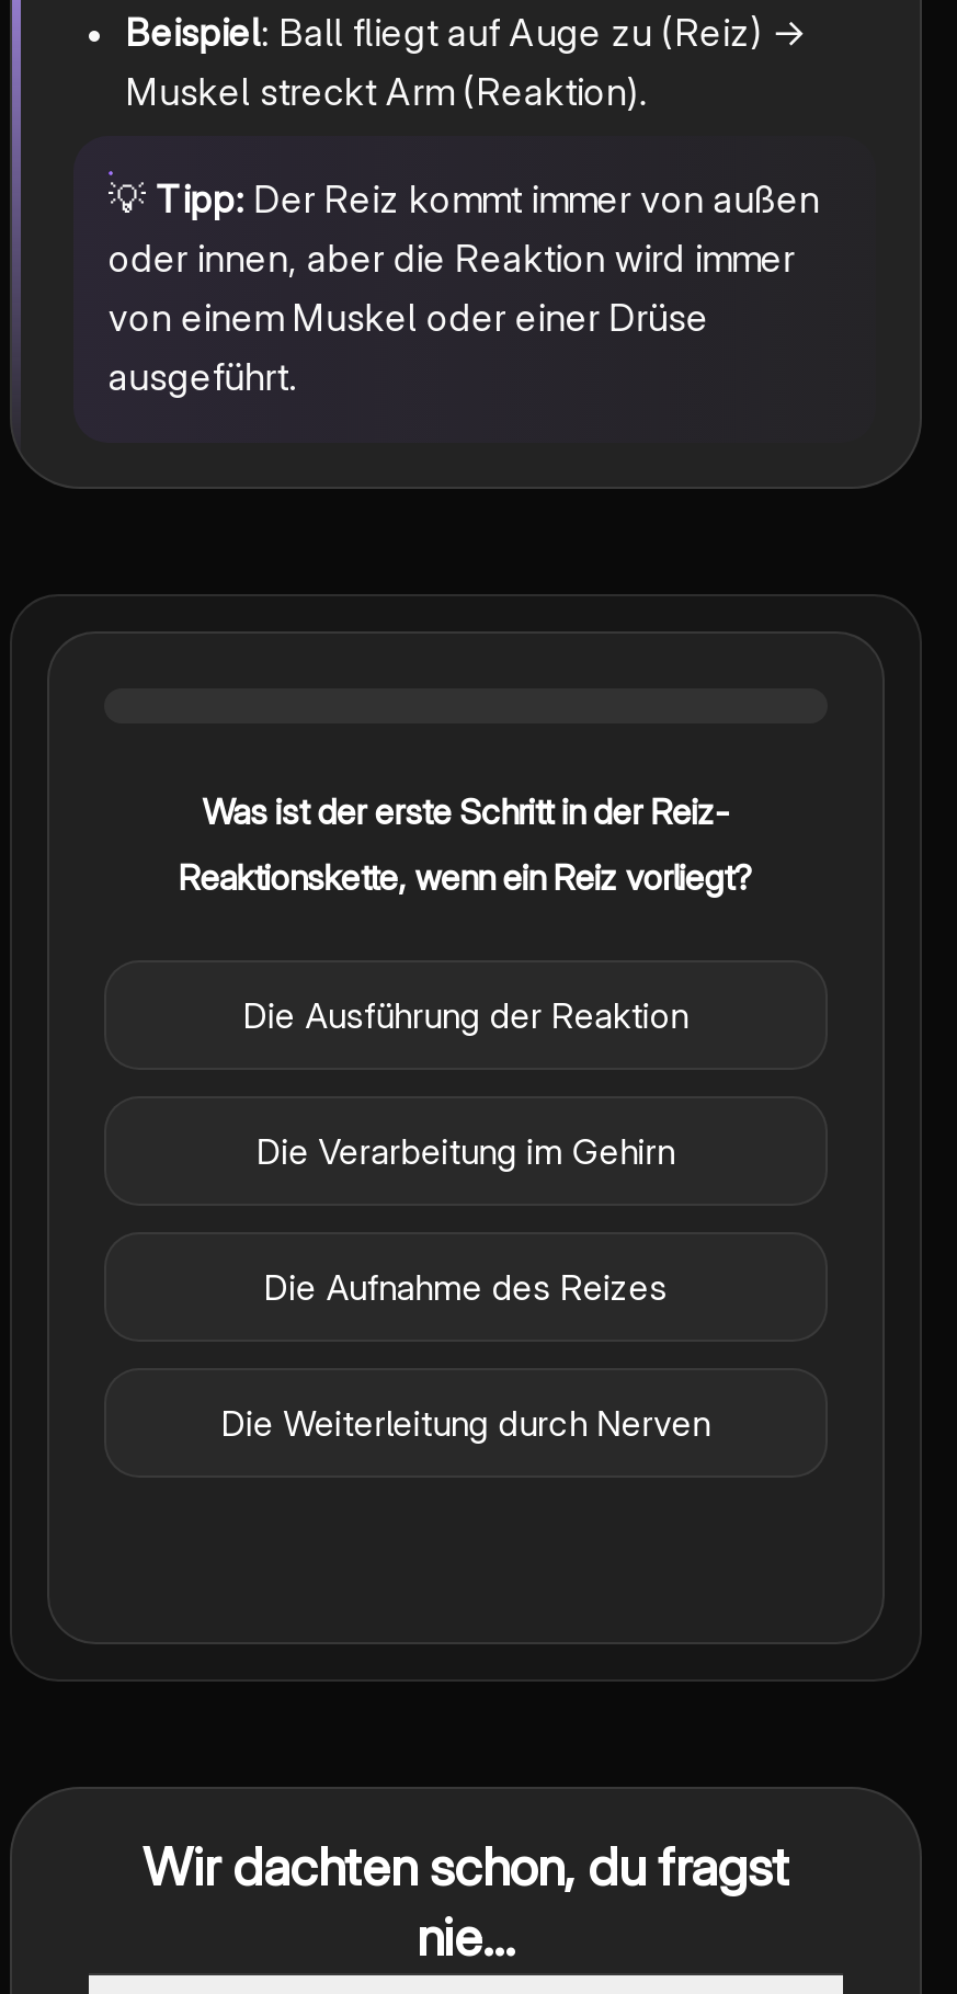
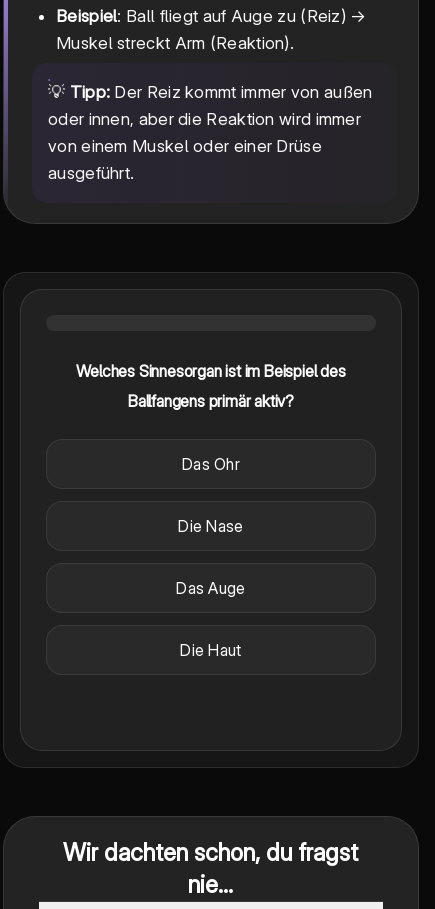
- Was ist der erste Schritt in der Reiz-
+ Welches Sinnesorgan ist im Beispiel des

- Reaktionskette, wenn ein Reiz vorliegt?
+ Ballfangens primär aktiv?

- Die Ausführung der Reaktion
+ Das Ohr

- Die Verarbeitung im Gehirn
+ Die Nase

- Die Aufnahme des Reizes
+ Das Auge

- Die Weiterleitung durch Nerven
+ Die Haut
